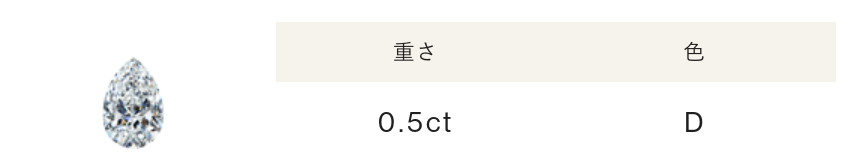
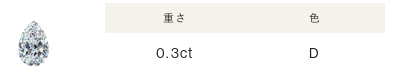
- 0.5ct
+ 0.3ct
